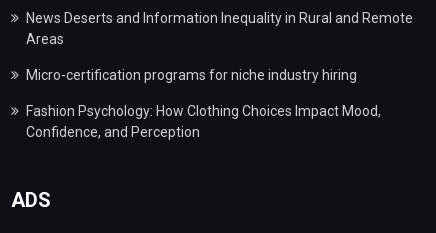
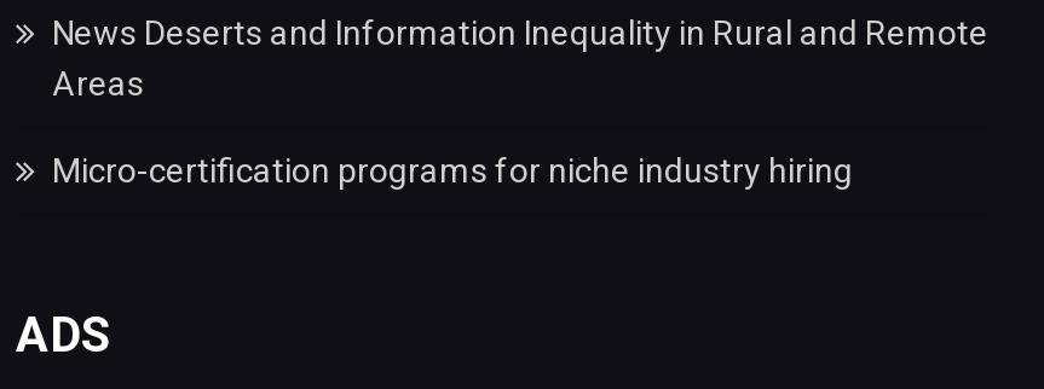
- Fashion Psychology: How Clothing Choices Impact Mood,
- Confidence, and Perception
